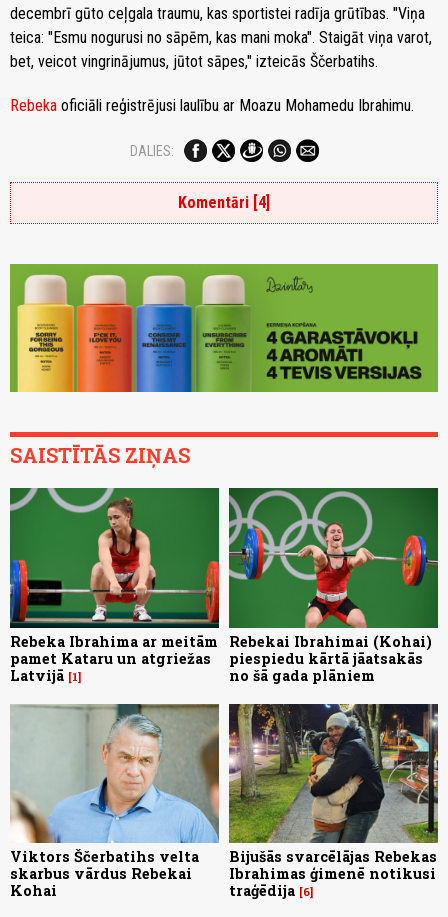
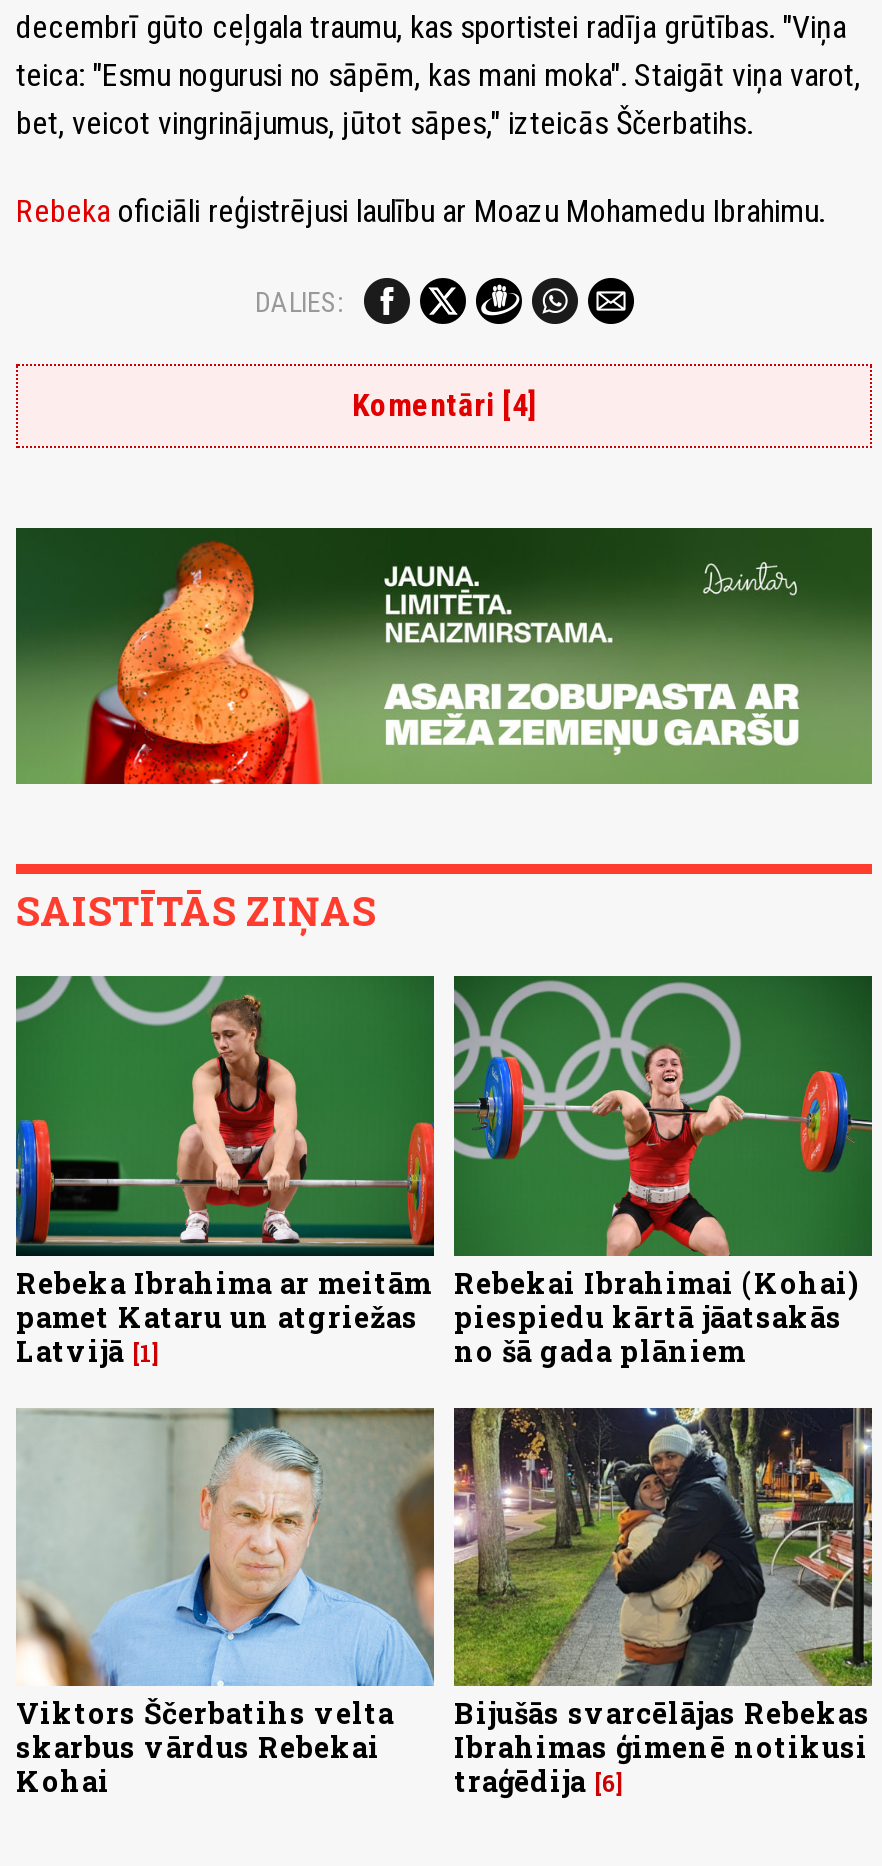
- [image]
+ [image]
